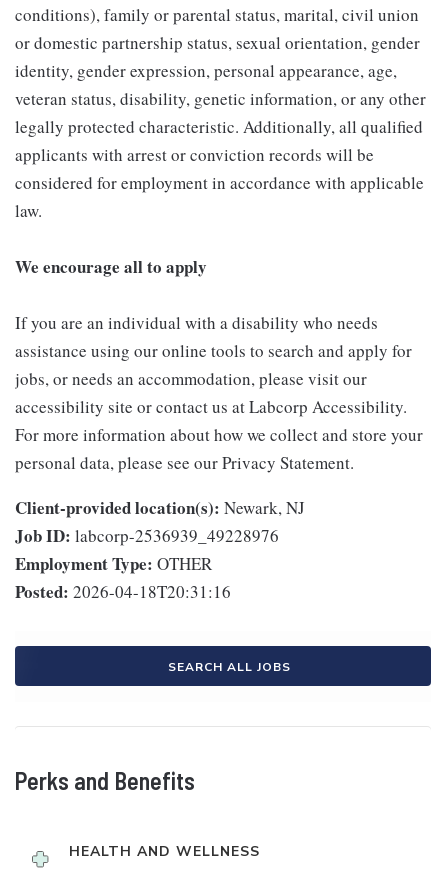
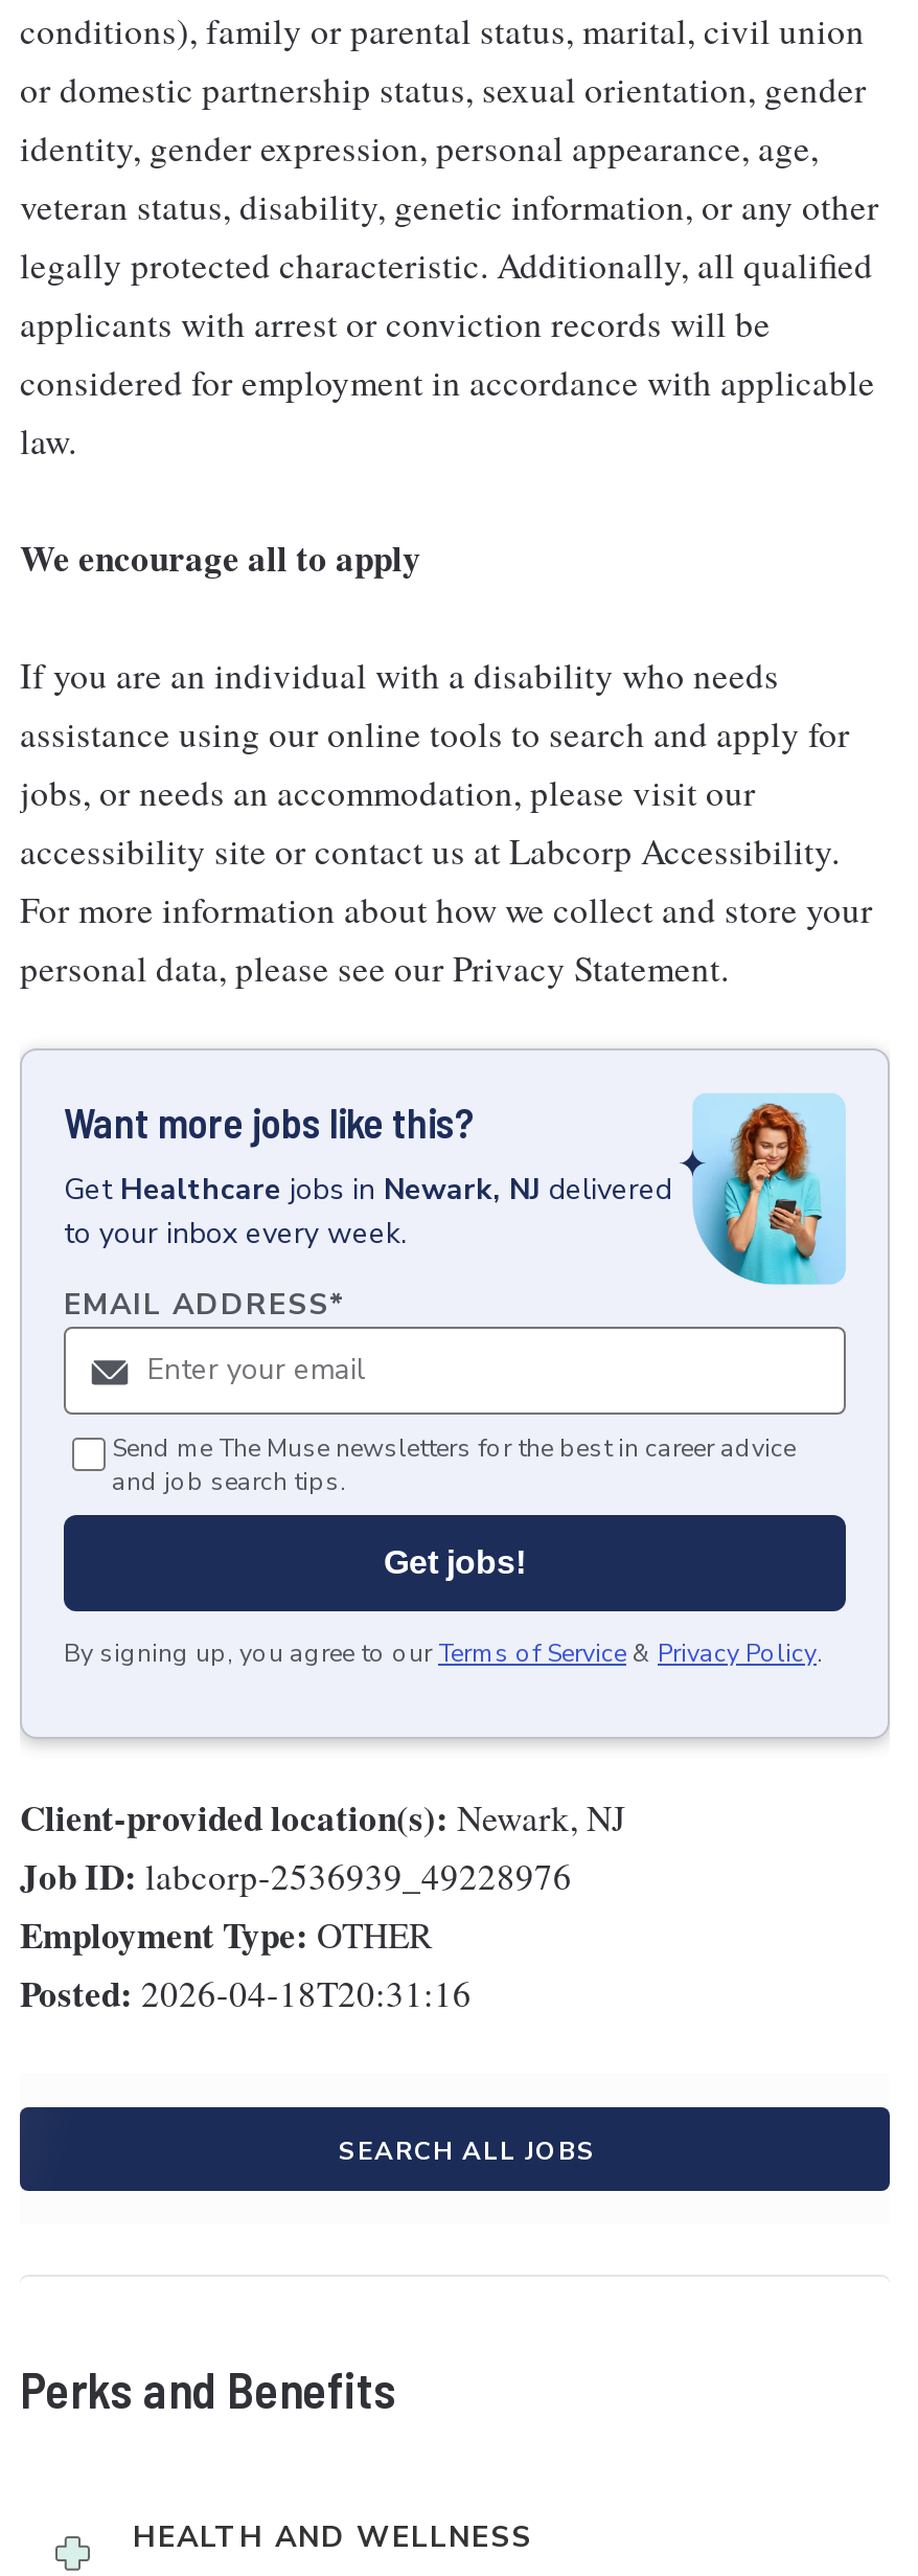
+ [image]
+ Want more jobs like this?
+ Get Healthcare jobs in Newark, NJ delivered
+ to your inbox every week.
+ EMAIL ADDRESS*

+ Send me The Muse newsletters for the best in career advice
+ and job search tips.
+ Get jobs!
+ By signing up, you agree to our Terms of Service & Privacy Policy.
